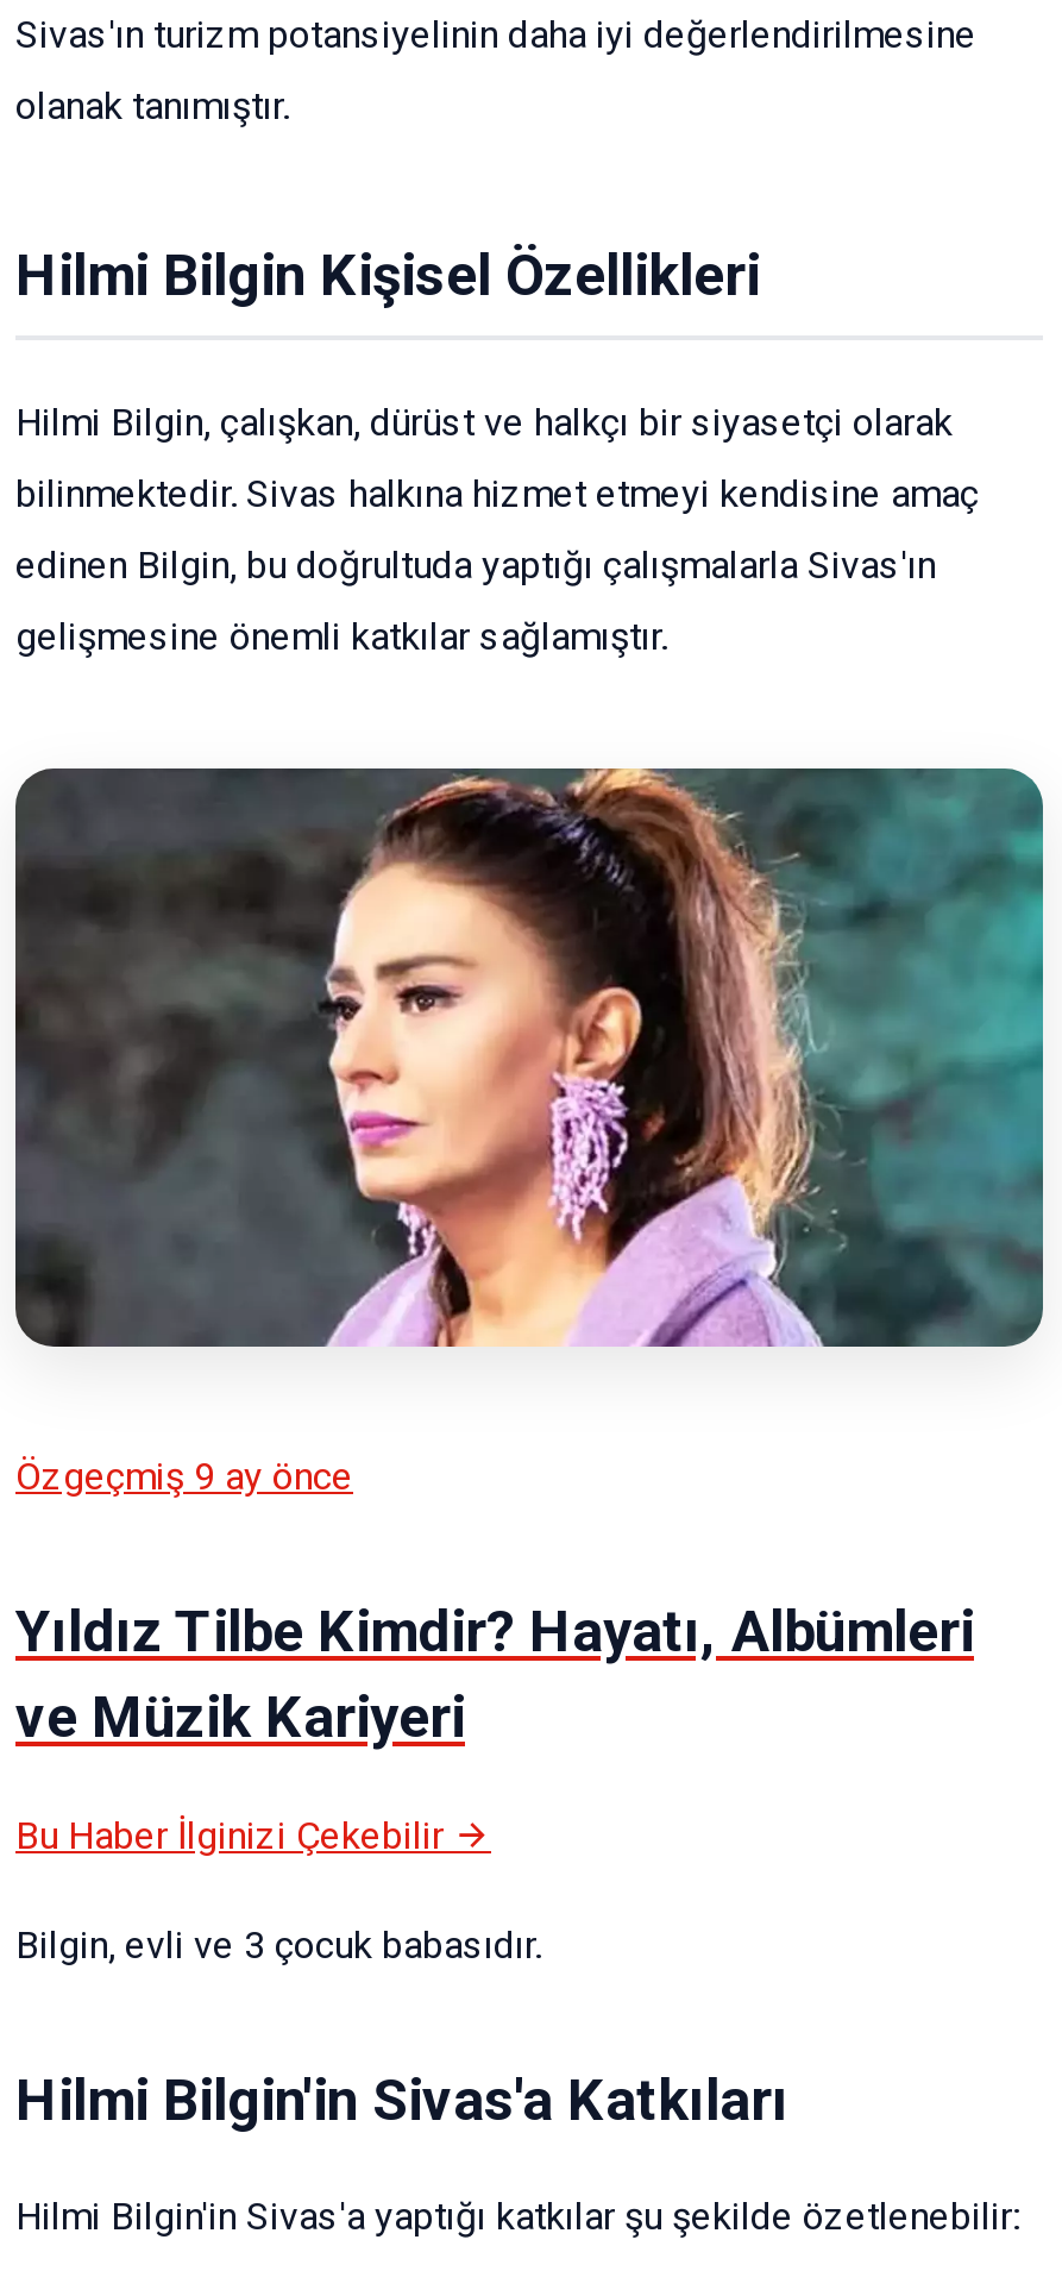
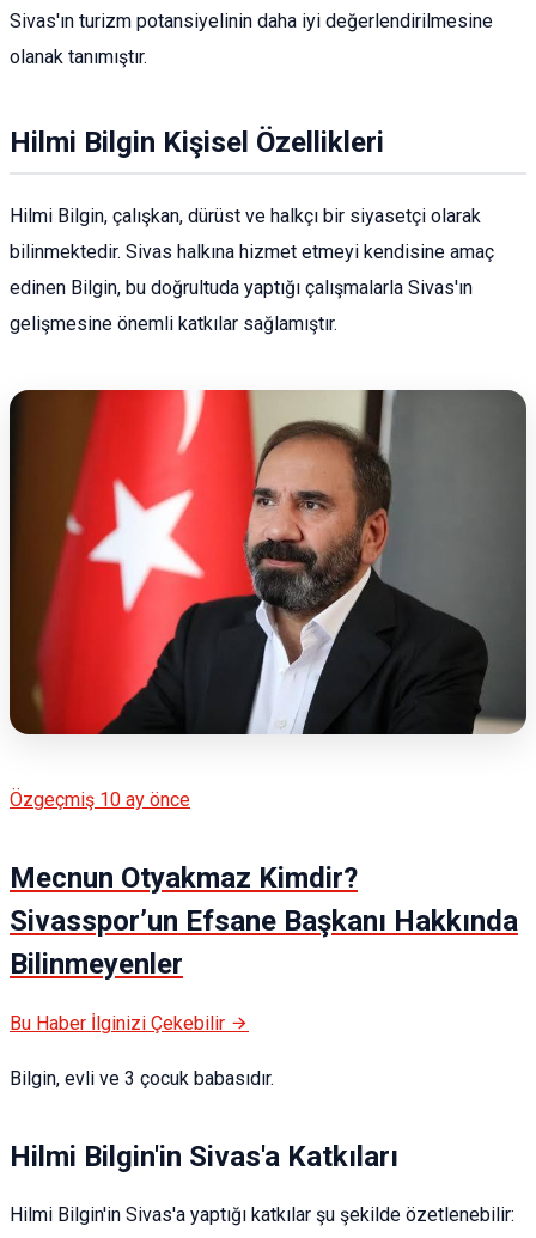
- [image]
+ [image]

- Özgeçmiş 9 ay önce
+ Özgeçmiş 10 ay önce

- Yıldız Tilbe Kimdir? Hayatı, Albümleri
- ve Müzik Kariyeri
+ Mecnun Otyakmaz Kimdir?
+ Sivasspor’un Efsane Başkanı Hakkında
+ Bilinmeyenler
